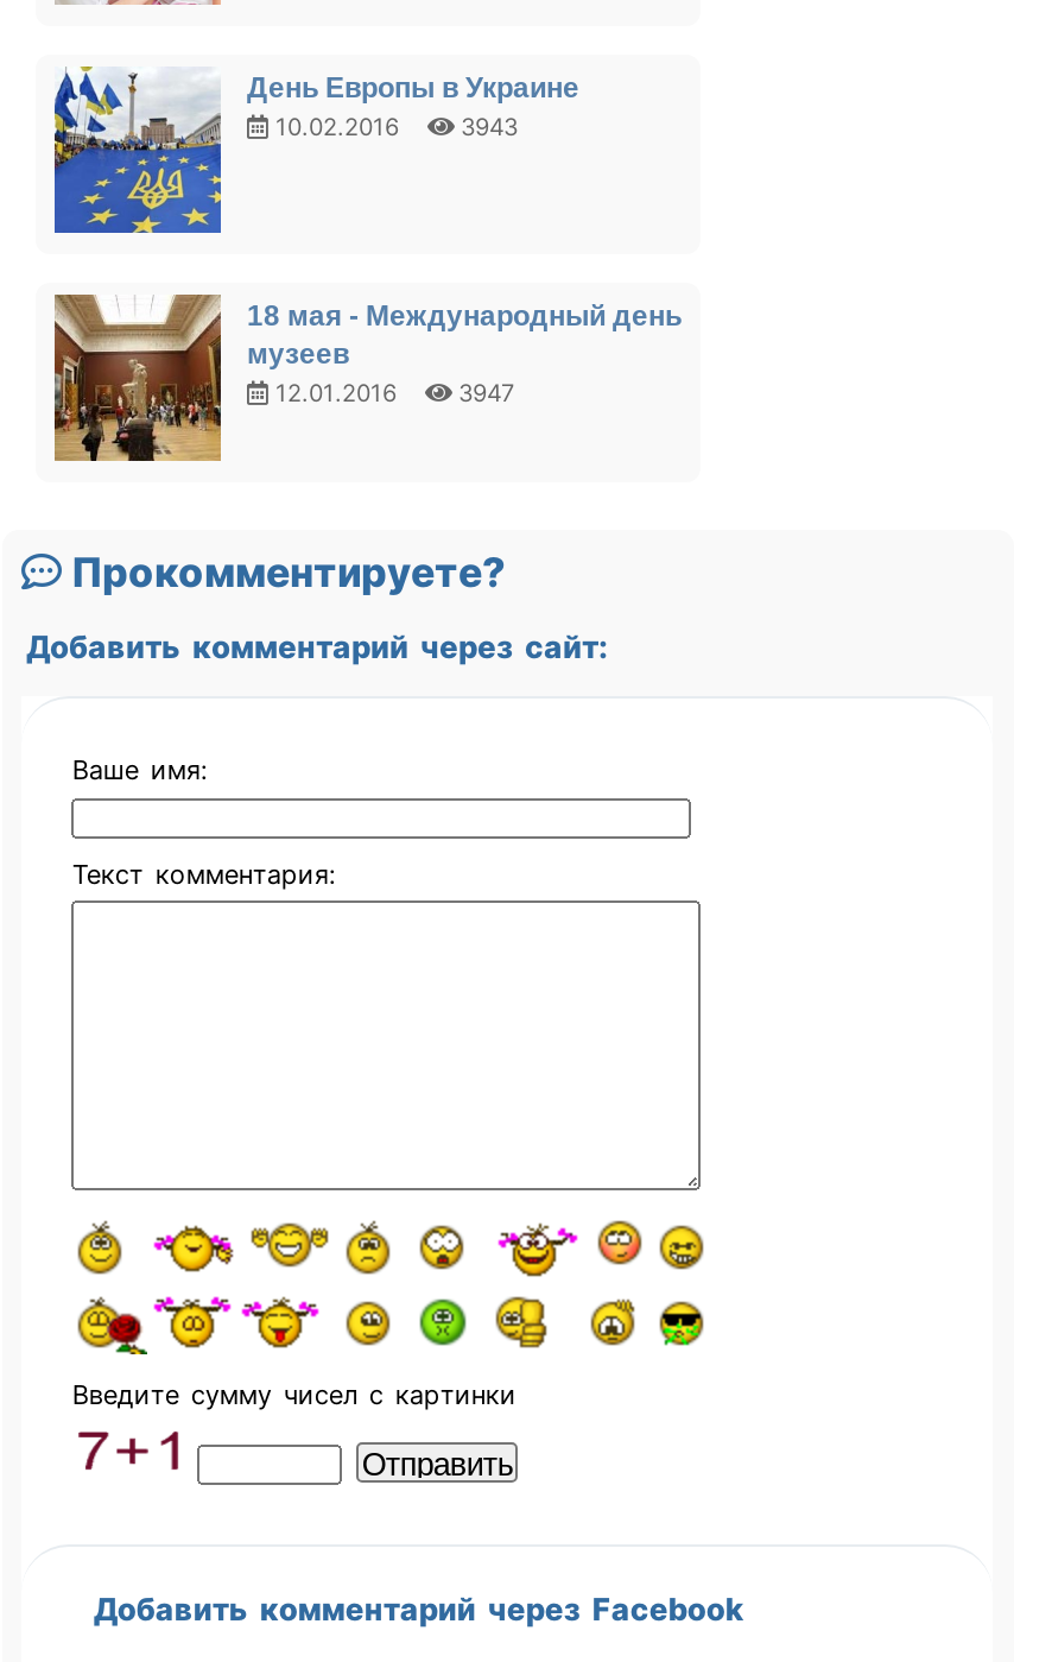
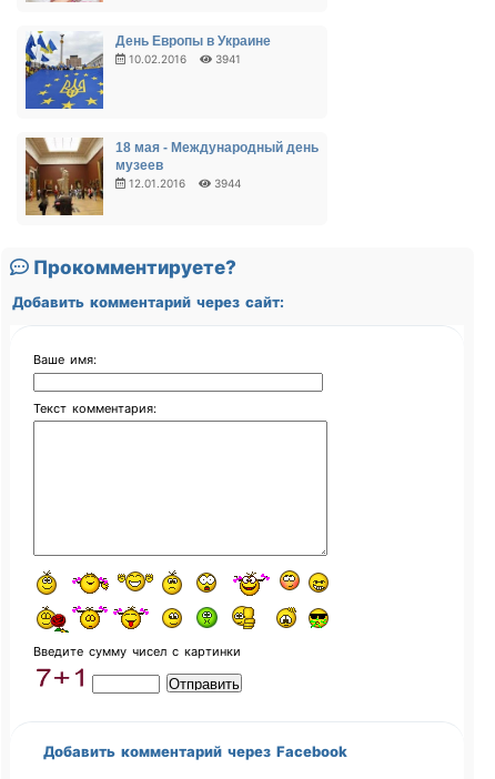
- 10.02.2016 3943
+ 10.02.2016 3941

- 12.01.2016 3947
+ 12.01.2016 3944
